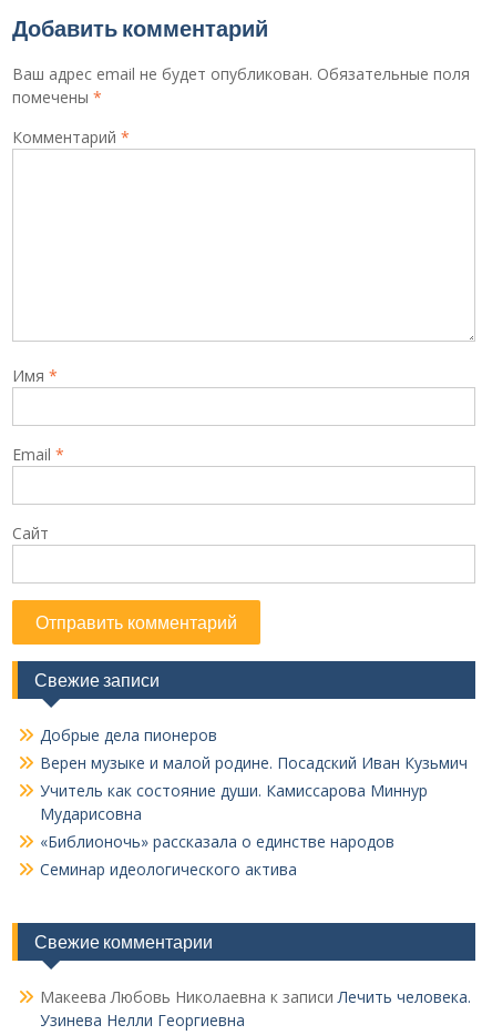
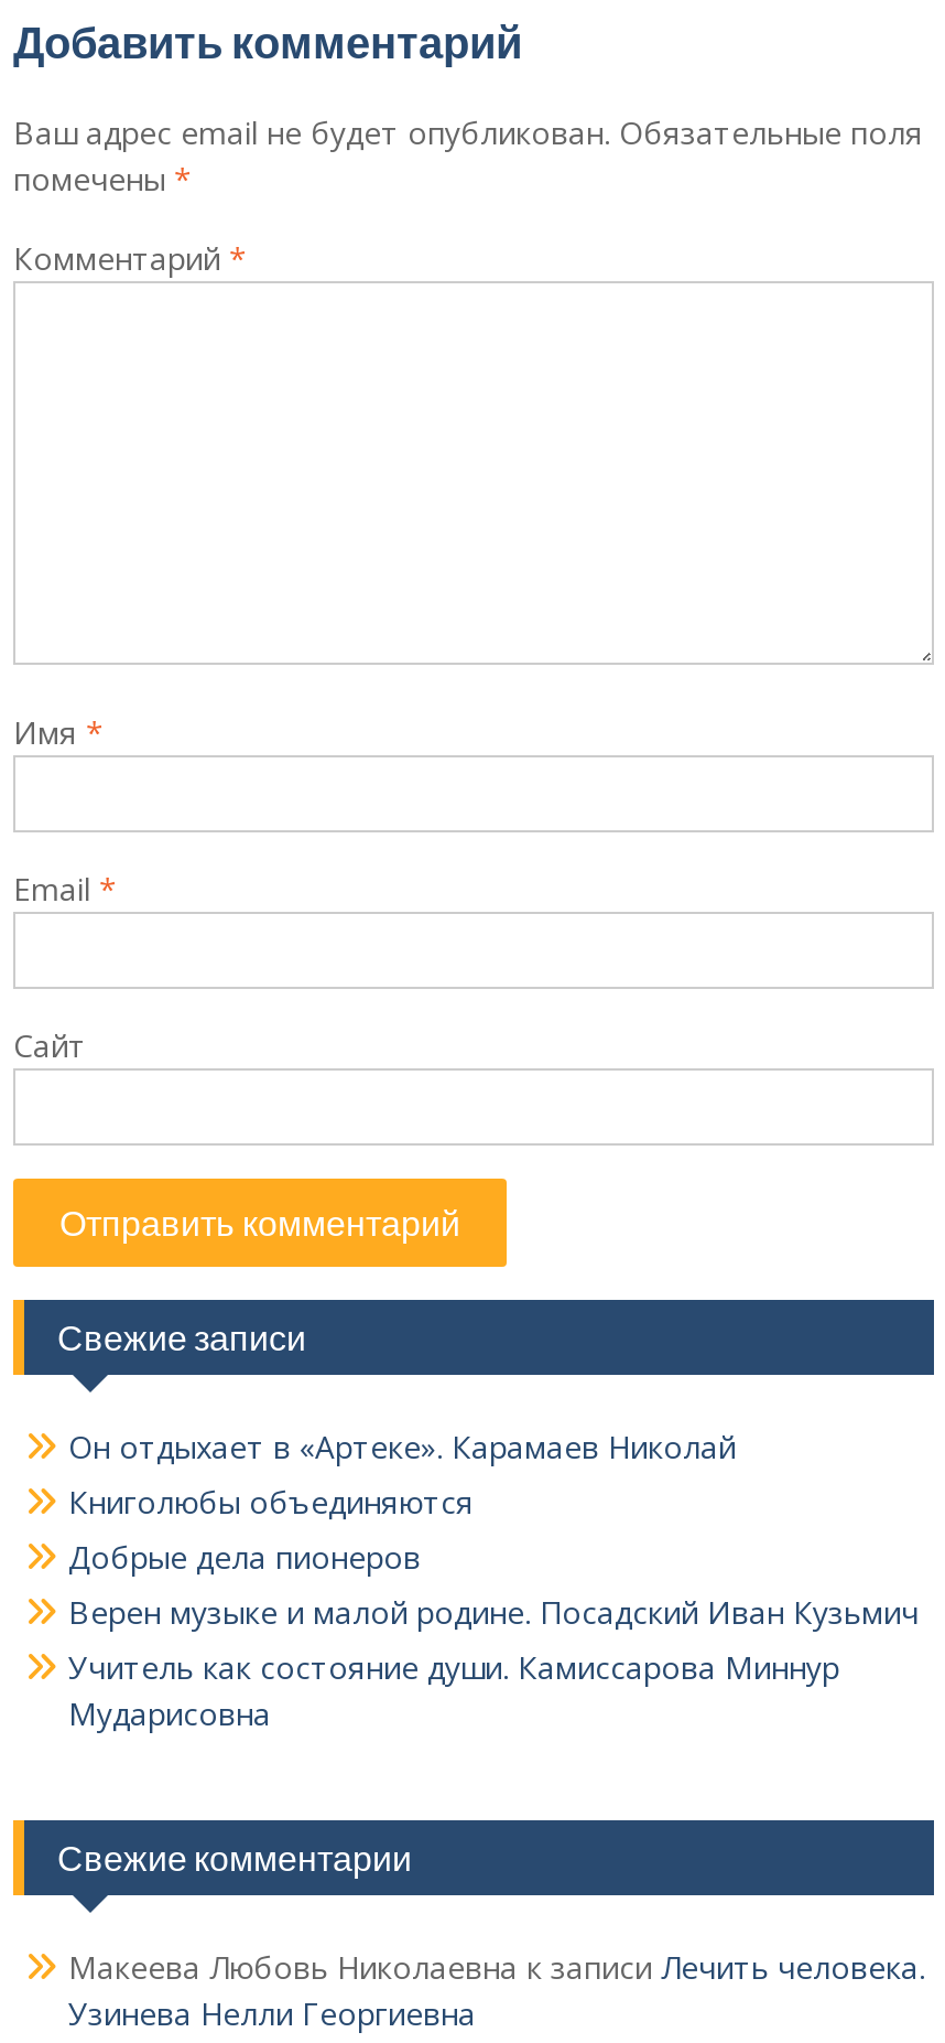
+ Он отдыхает в «Артеке». Карамаев Николай
+ Книголюбы объединяются

moved down: Добрые дела пионеров | Верен музыке и малой родине. Посадский Иван Кузьмич | Учитель как состояние души. Камиссарова Миннур | Мударисовна

- «Библионочь» рассказала о единстве народов
- Семинар идеологического актива
